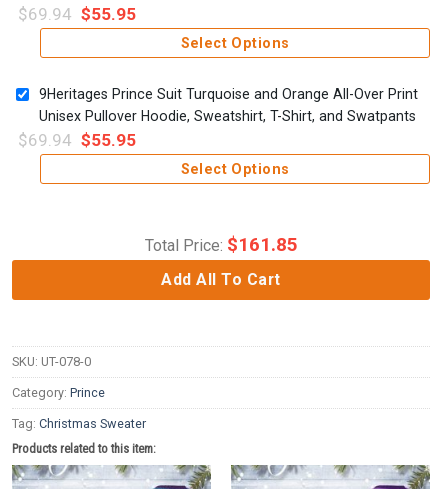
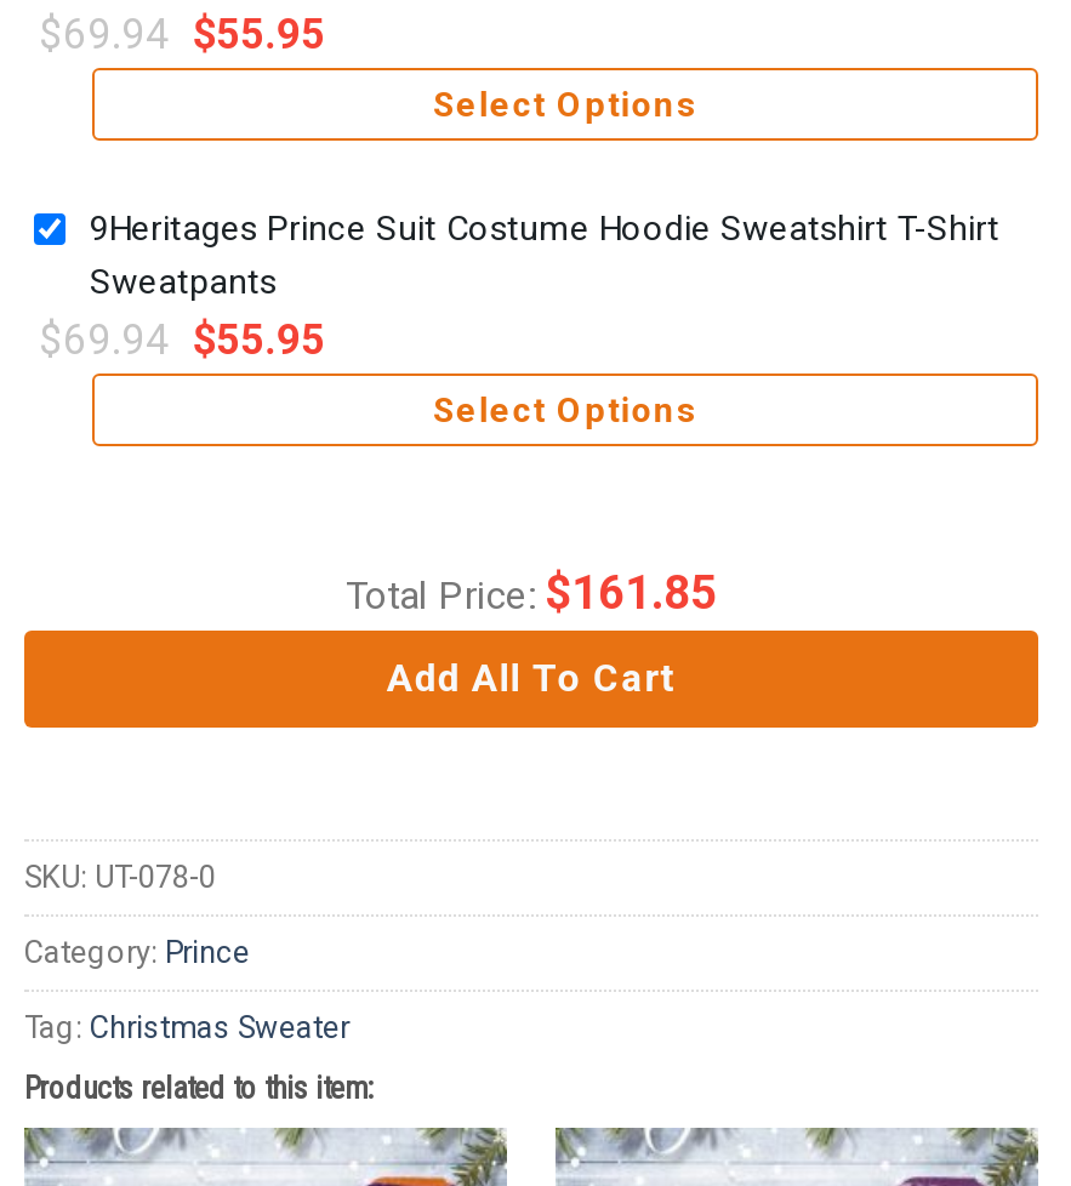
- 9Heritages Prince Suit Turquoise and Orange All-Over Print
- Unisex Pullover Hoodie, Sweatshirt, T-Shirt, and Swatpants
+ 9Heritages Prince Suit Costume Hoodie Sweatshirt T-Shirt
+ Sweatpants
